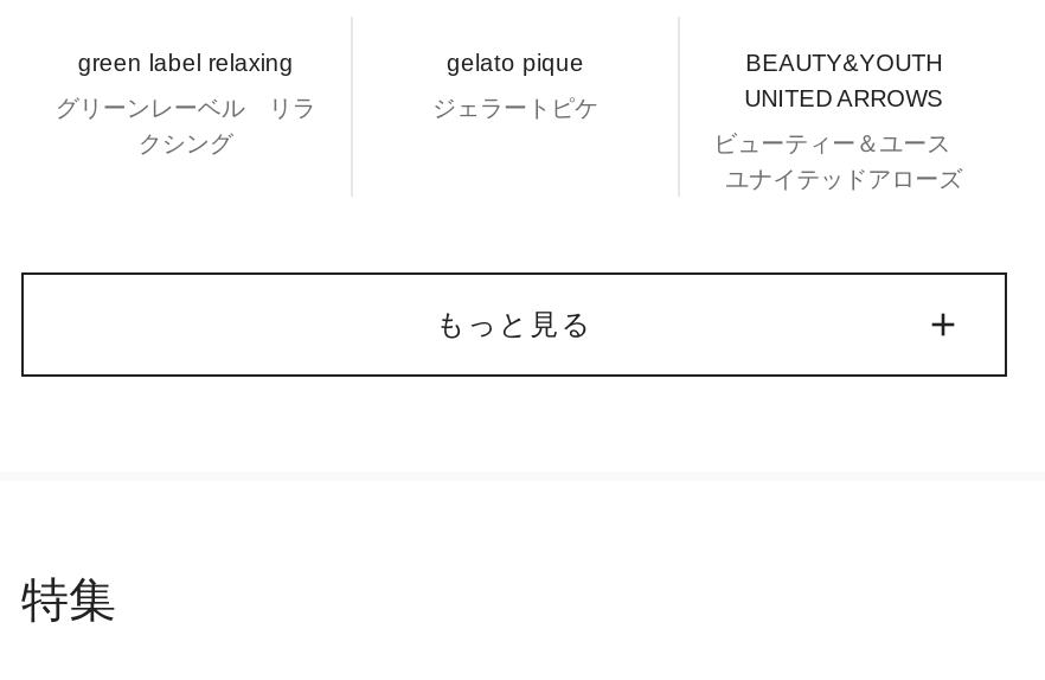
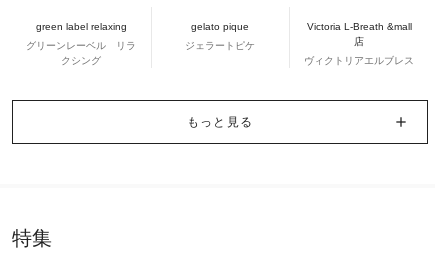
- BEAUTY&YOUTH
- UNITED ARROWS
+ Victoria L-Breath &mall
+ 店

- ビューティー＆ユース
- ユナイテッドアローズ
+ ヴィクトリアエルブレス
